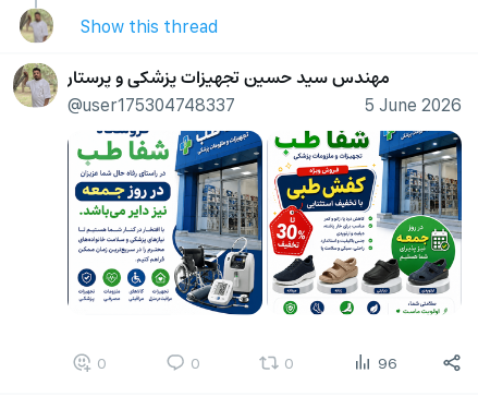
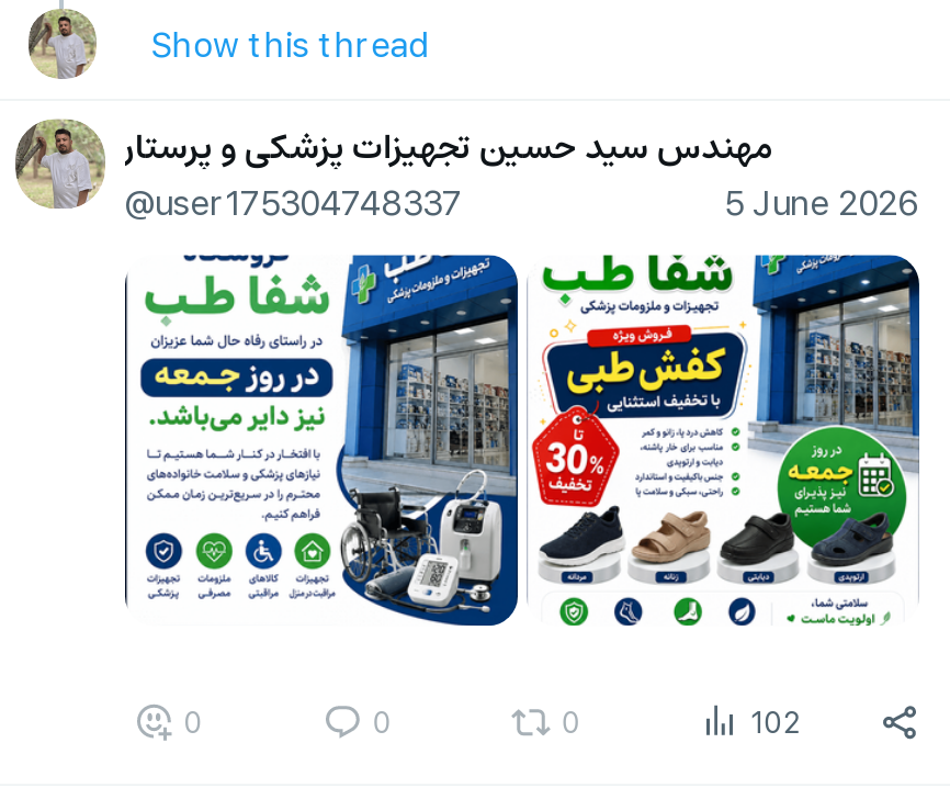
- 96
+ 102
